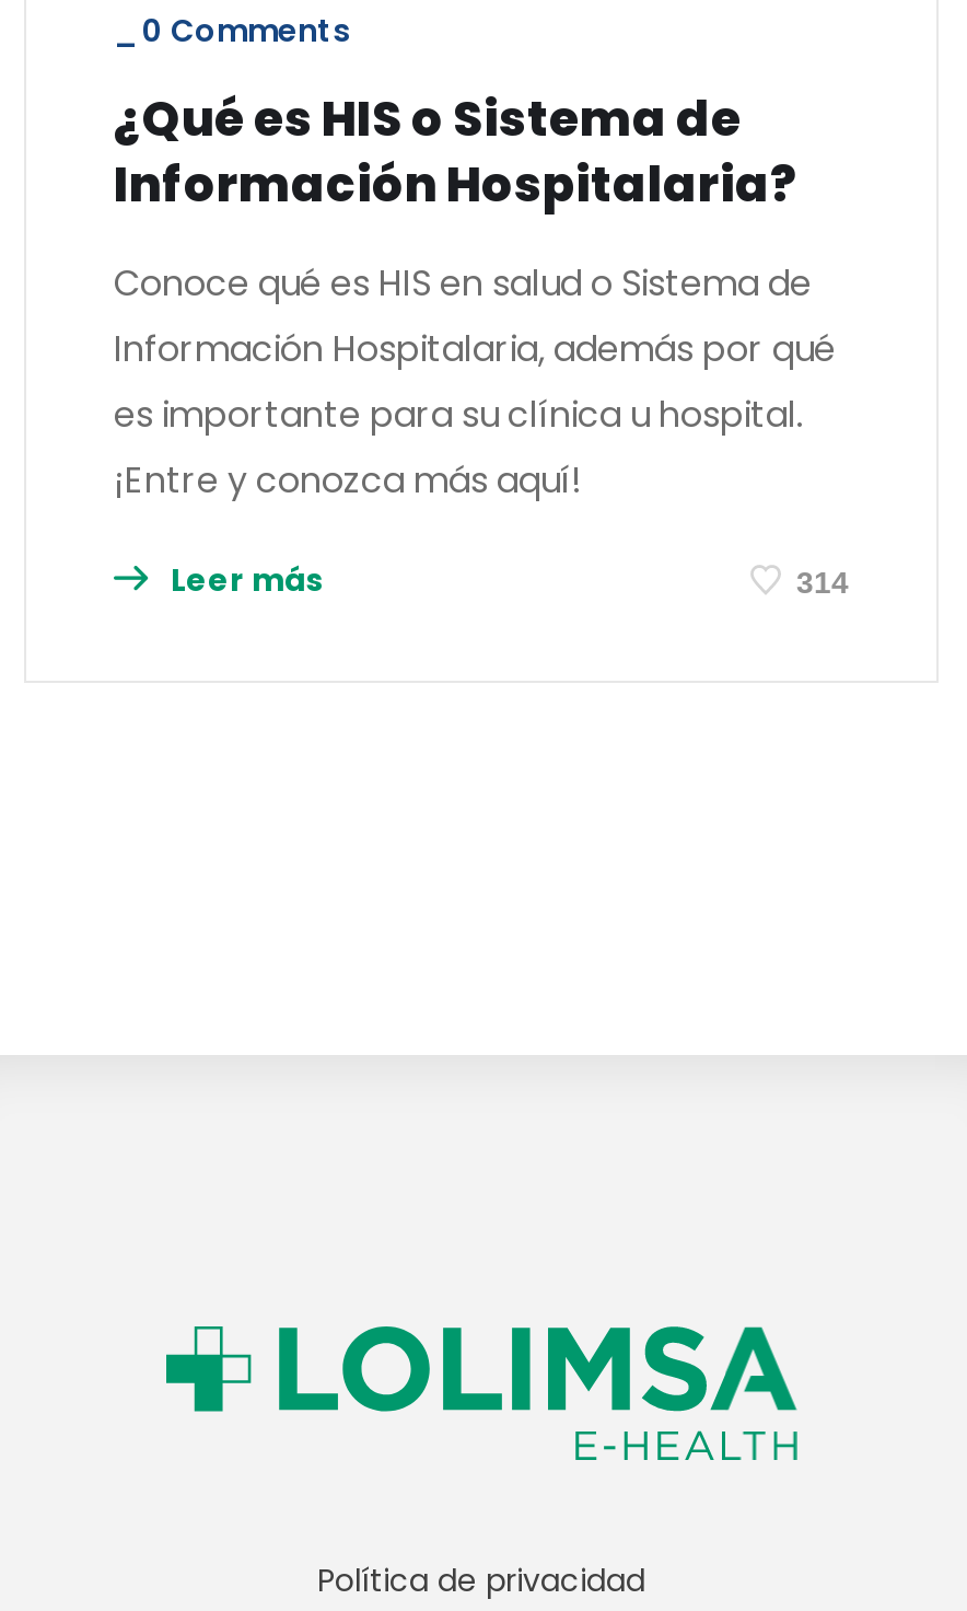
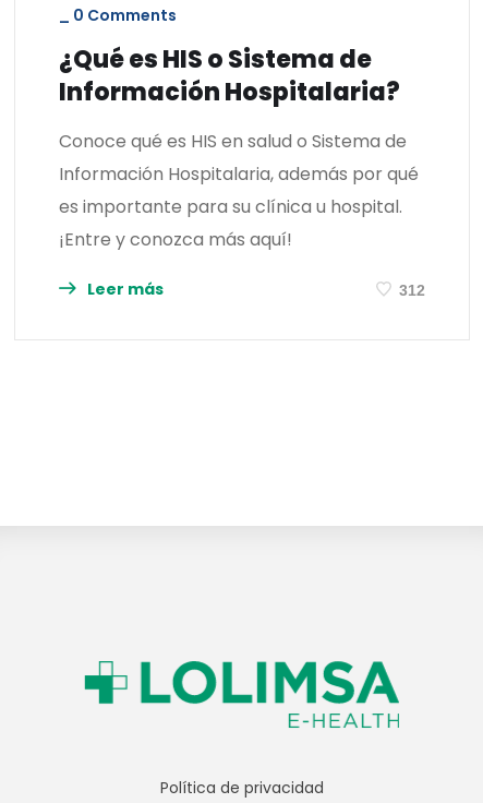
- 314
+ 312
